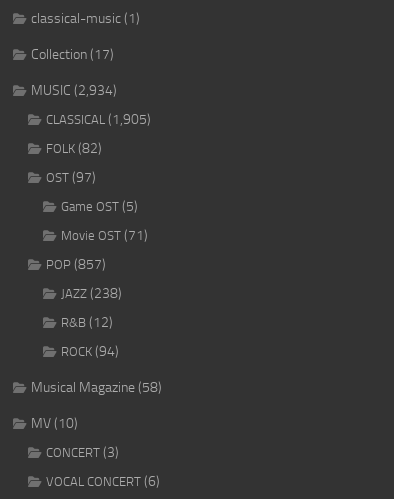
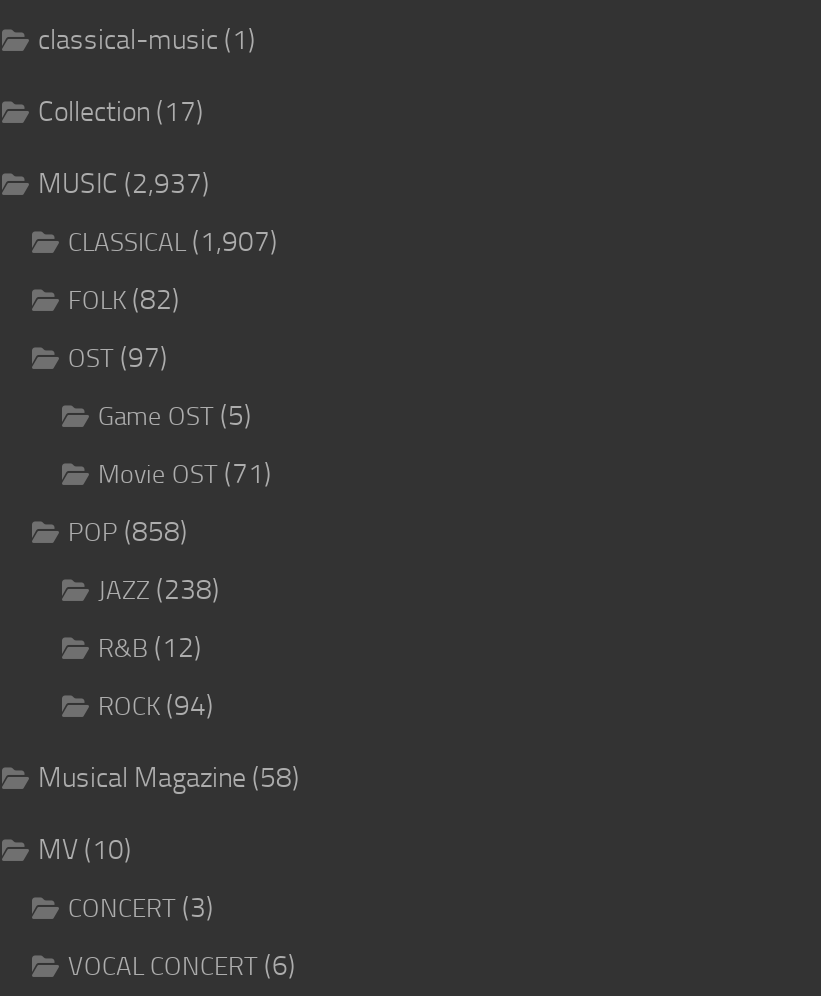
- MUSIC (2,934)
+ MUSIC (2,937)

- CLASSICAL (1,905)
+ CLASSICAL (1,907)

- POP (857)
+ POP (858)
